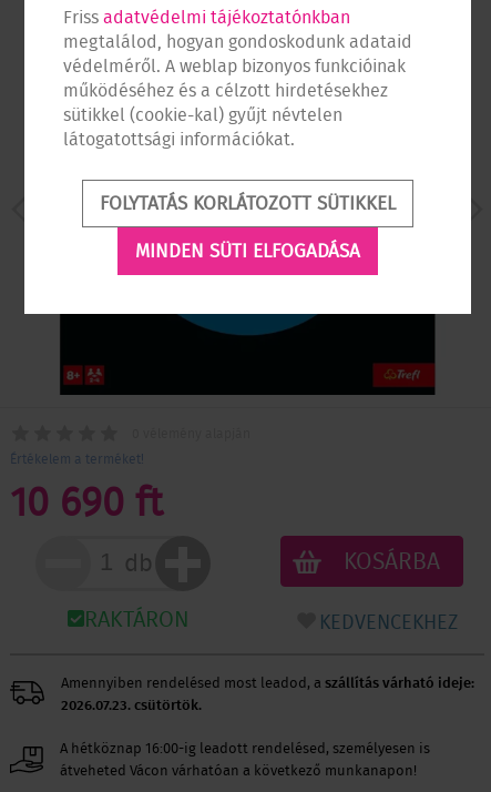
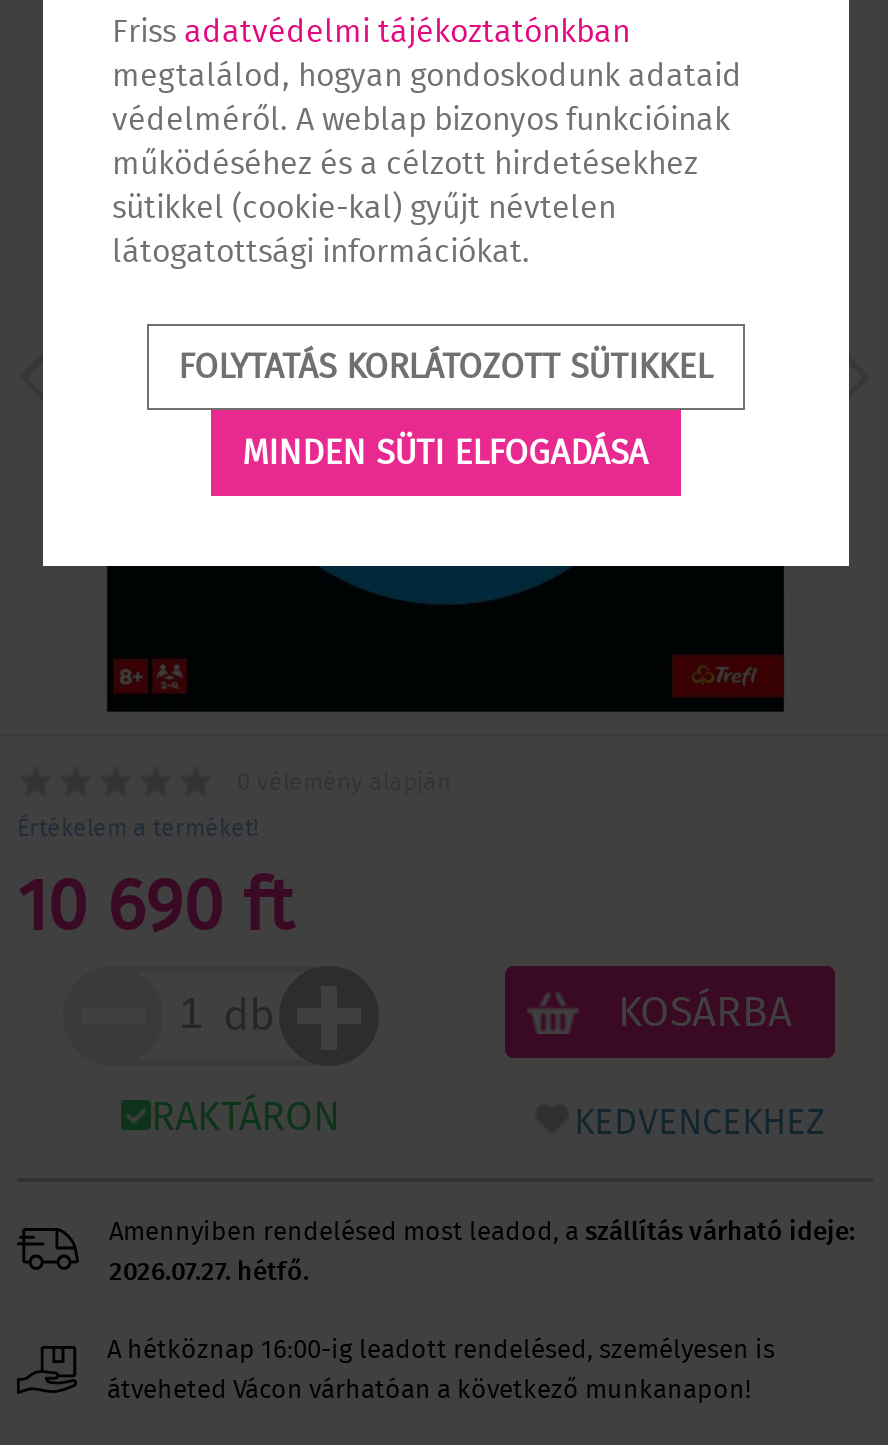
- 2026.07.23. csütörtök.
+ 2026.07.27. hétfő.
